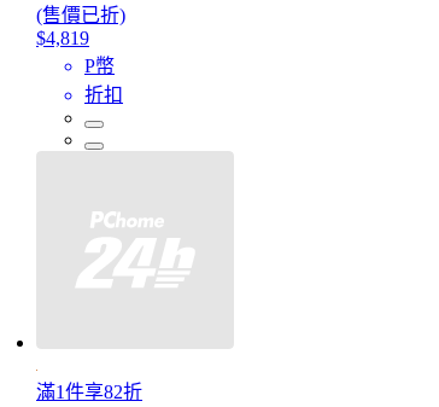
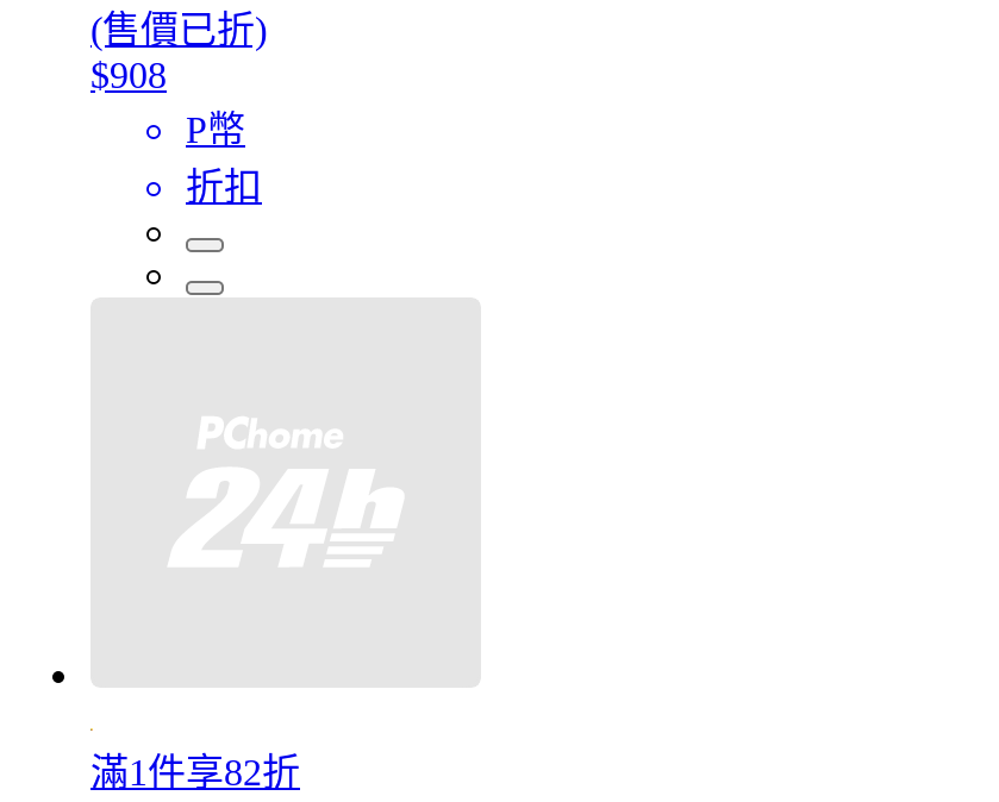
- $4,819
+ $908
